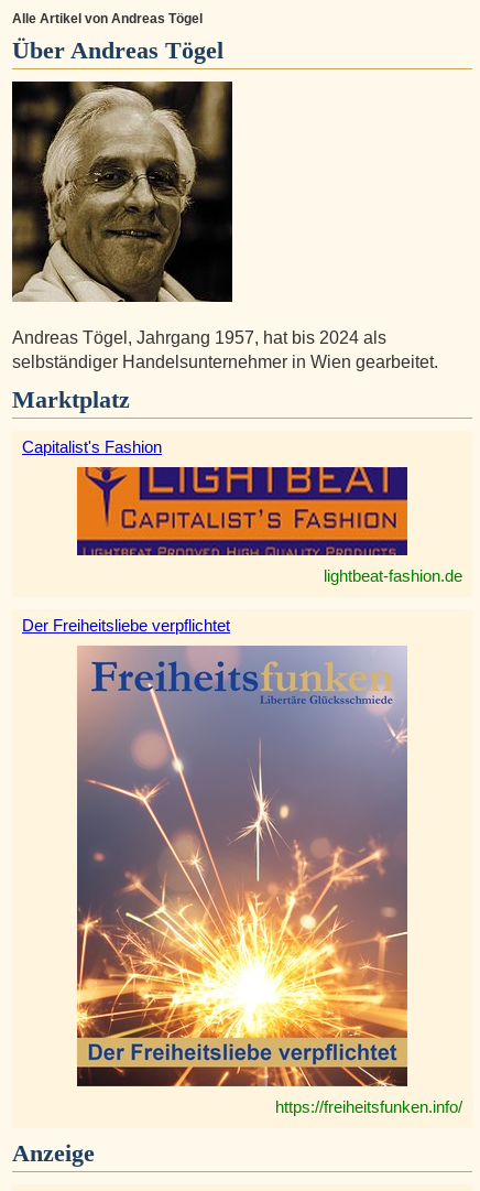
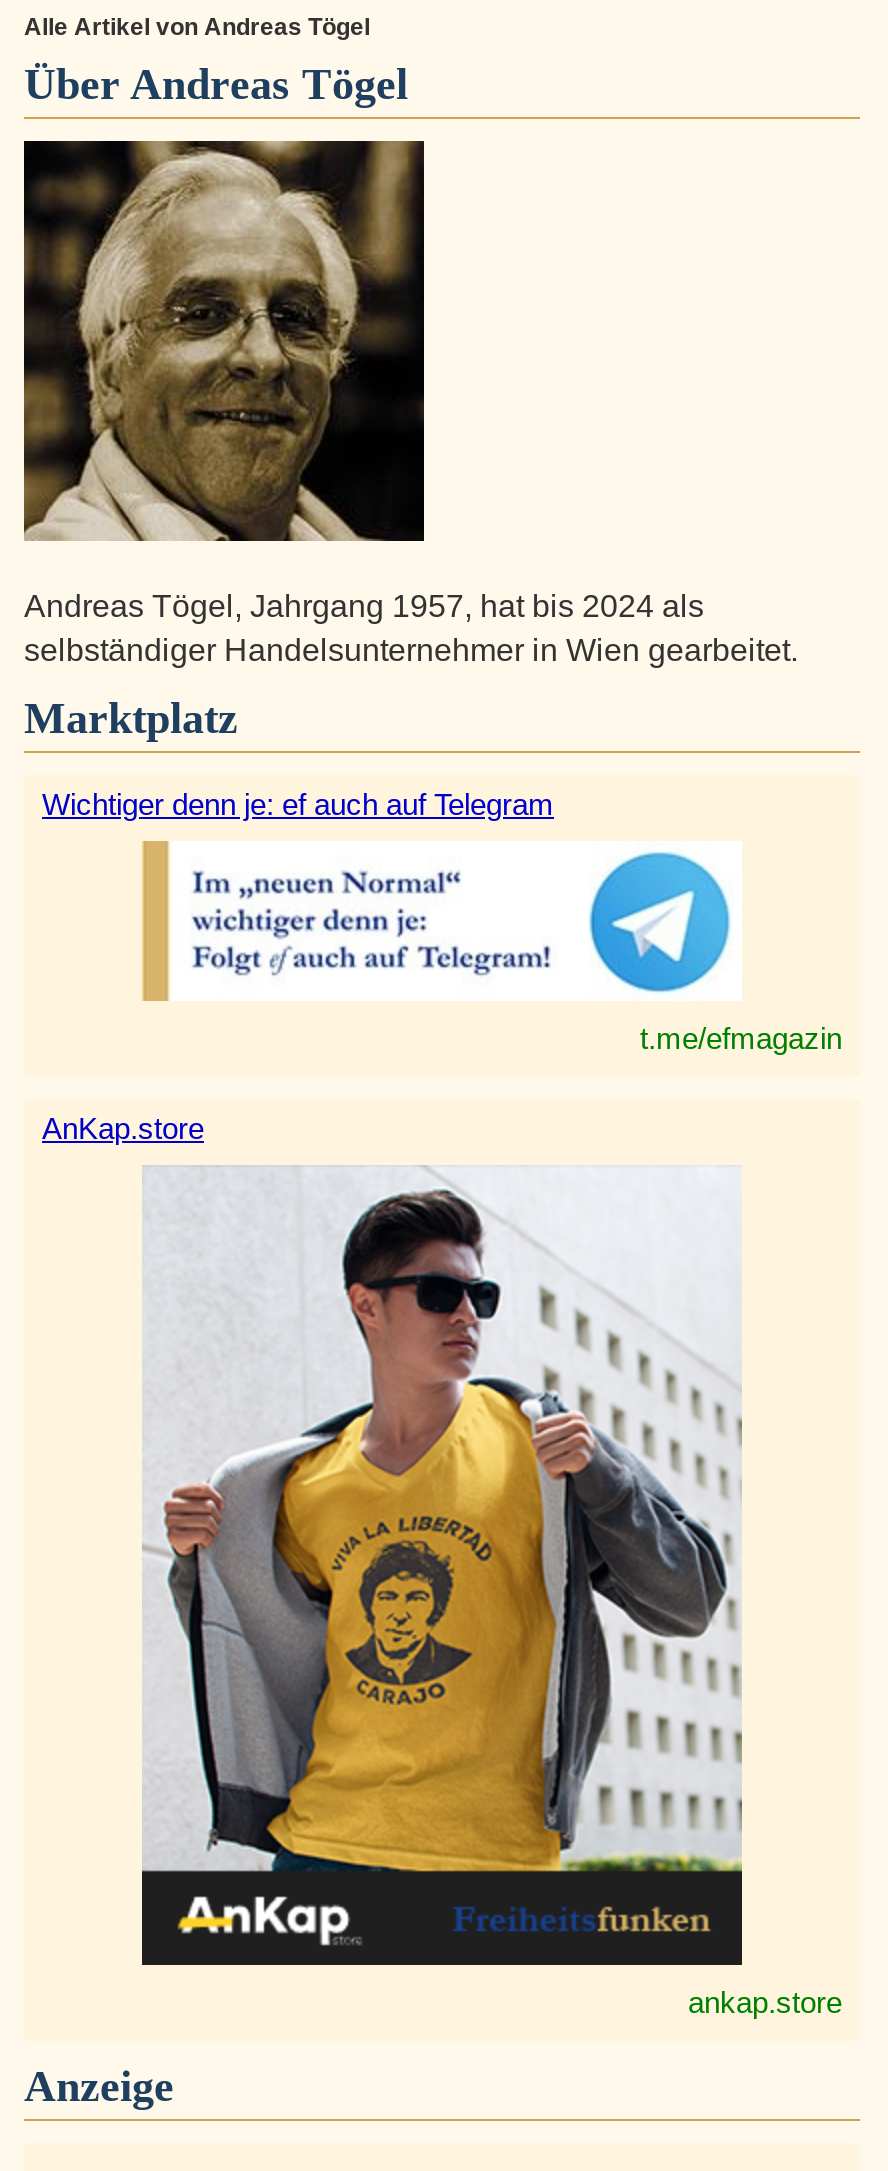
- Capitalist's Fashion
+ Wichtiger denn je: ef auch auf Telegram

- [image]
- lightbeat-fashion.de
+ [image]
+ t.me/efmagazin

- Der Freiheitsliebe verpflichtet
+ AnKap.store

- [image]
- https://freiheitsfunken.info/
+ [image]
+ ankap.store
